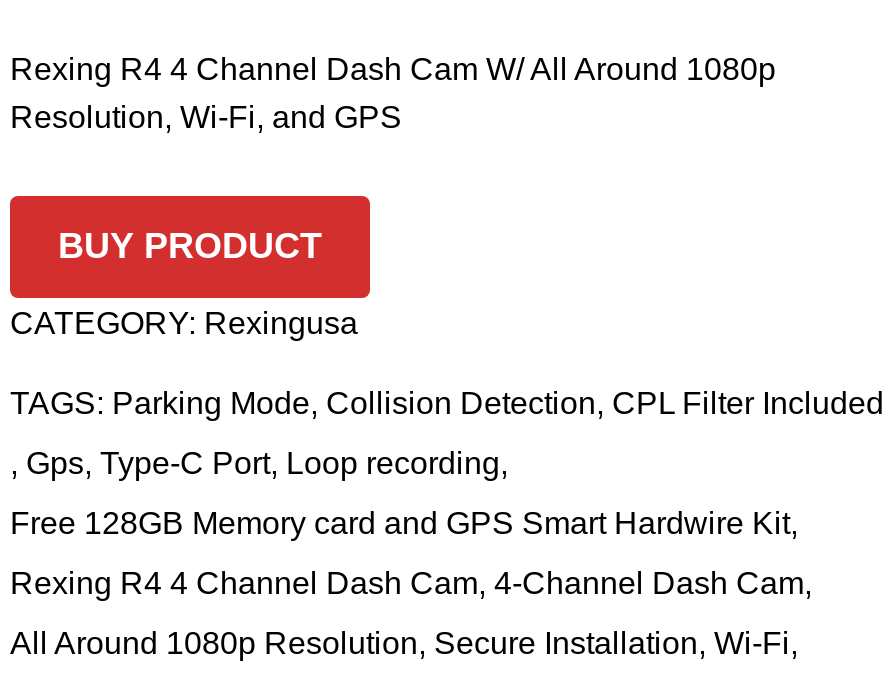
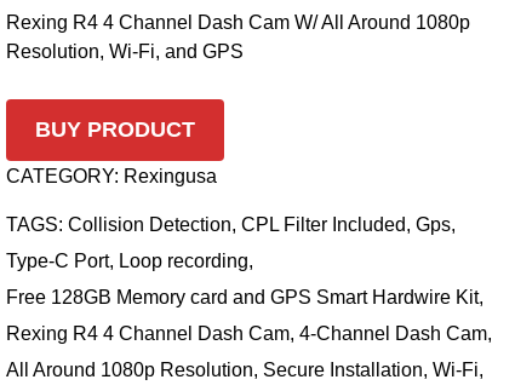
- TAGS: Parking Mode, Collision Detection, CPL Filter Included
+ TAGS: Collision Detection, CPL Filter Included, Gps,

- , Gps, Type-C Port, Loop recording,
+ Type-C Port, Loop recording,
